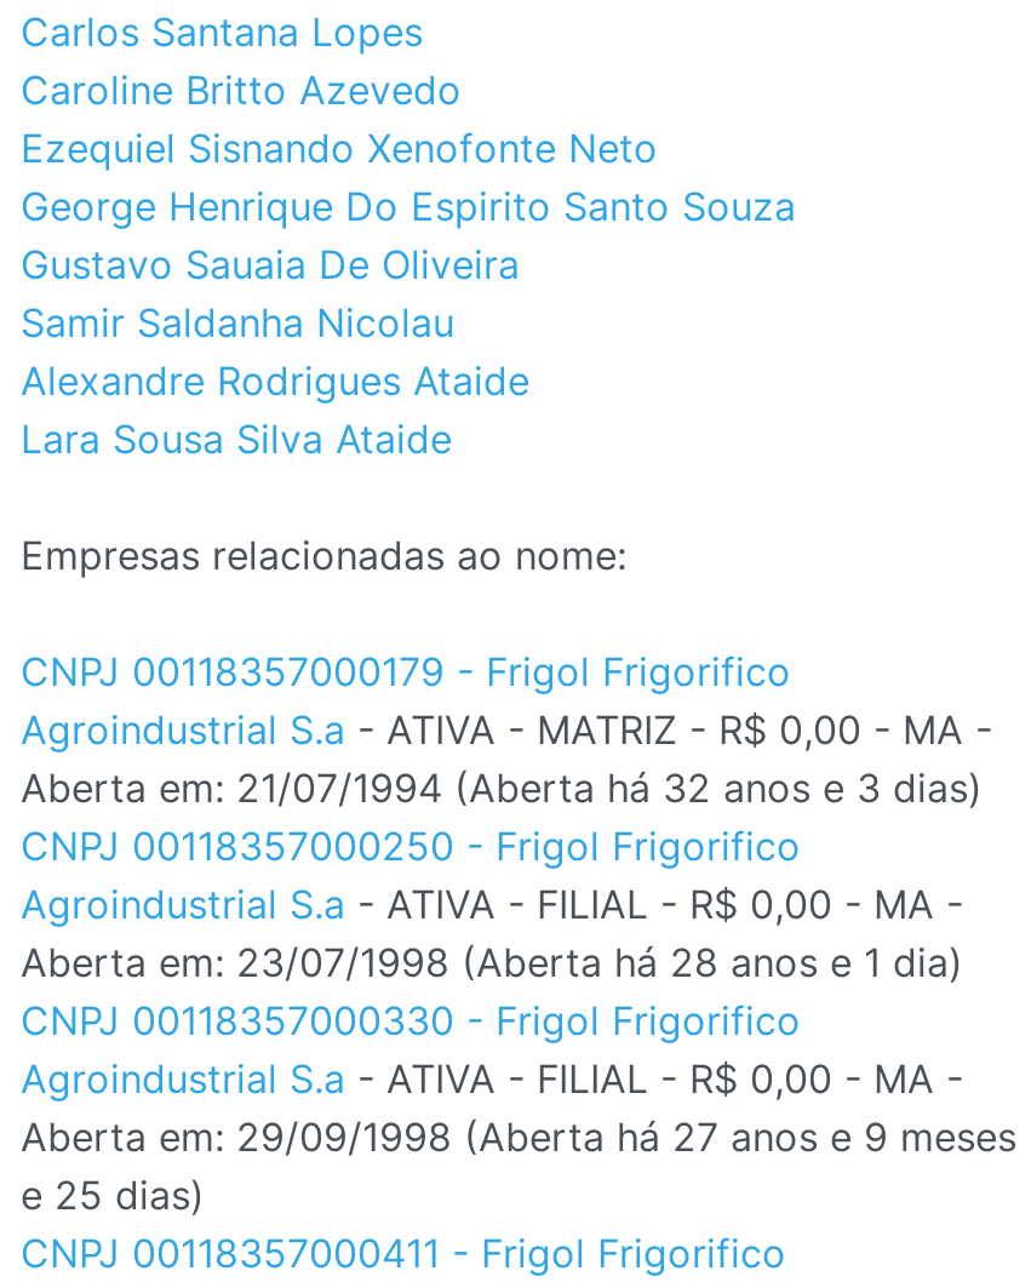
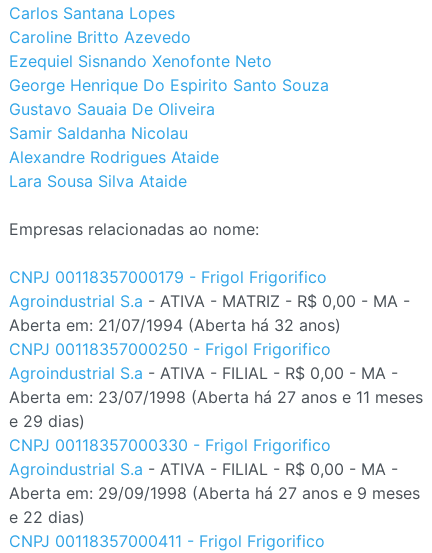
- Aberta em: 21/07/1994 (Aberta há 32 anos e 3 dias)
+ Aberta em: 21/07/1994 (Aberta há 32 anos)

- Aberta em: 23/07/1998 (Aberta há 28 anos e 1 dia)
+ Aberta em: 23/07/1998 (Aberta há 27 anos e 11 meses
+ e 29 dias)

- e 25 dias)
+ e 22 dias)
